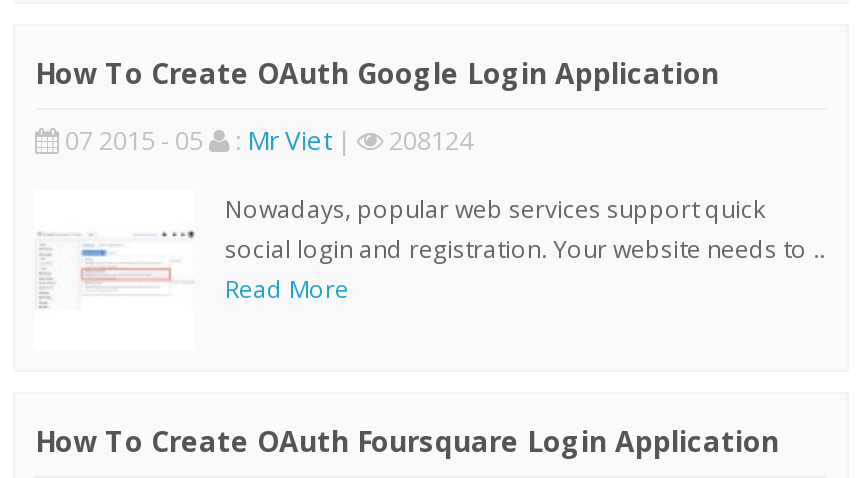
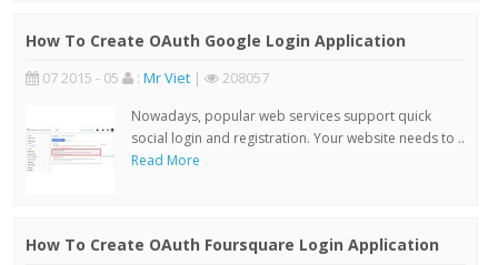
- 208124
+ 208057
